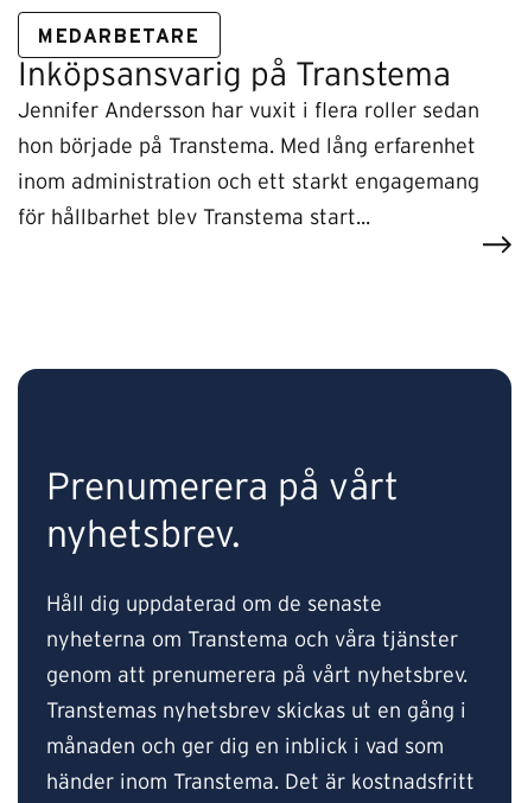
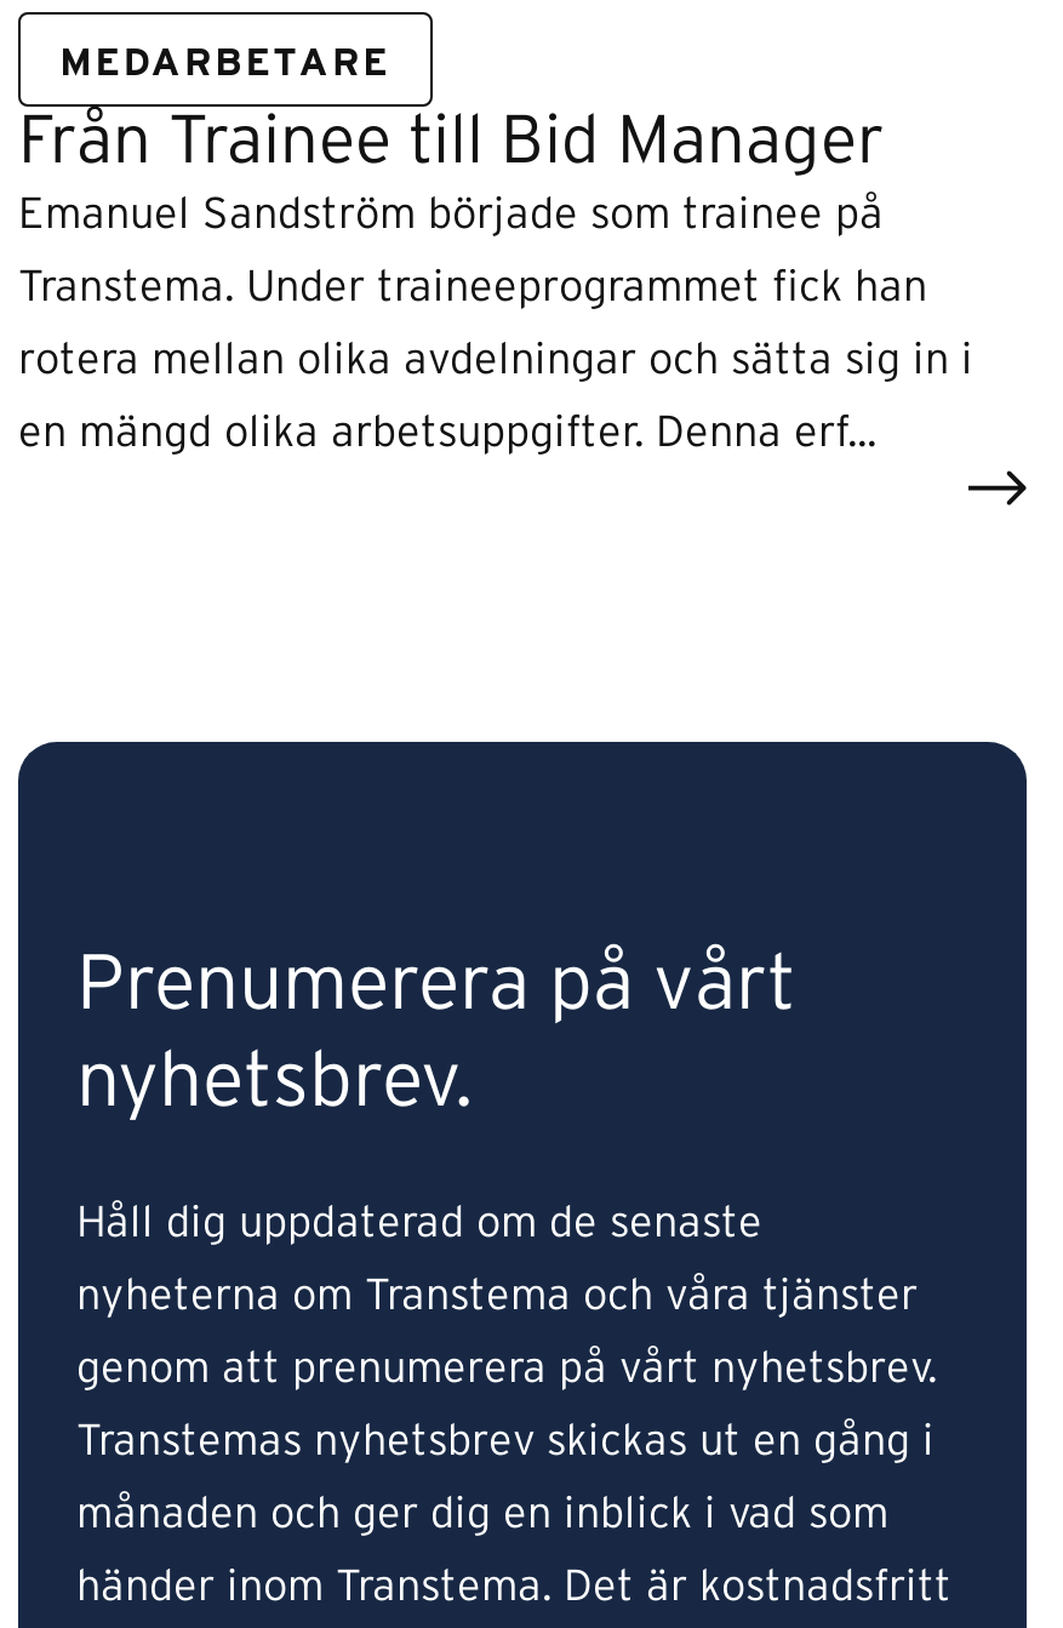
- Inköpsansvarig på Transtema
- Jennifer Andersson har vuxit i flera roller sedan
+ Från Trainee till Bid Manager
+ Emanuel Sandström började som trainee på

- hon började på Transtema. Med lång erfarenhet
+ Transtema. Under traineeprogrammet fick han

- inom administration och ett starkt engagemang
+ rotera mellan olika avdelningar och sätta sig in i

- för hållbarhet blev Transtema start...
+ en mängd olika arbetsuppgifter. Denna erf...
